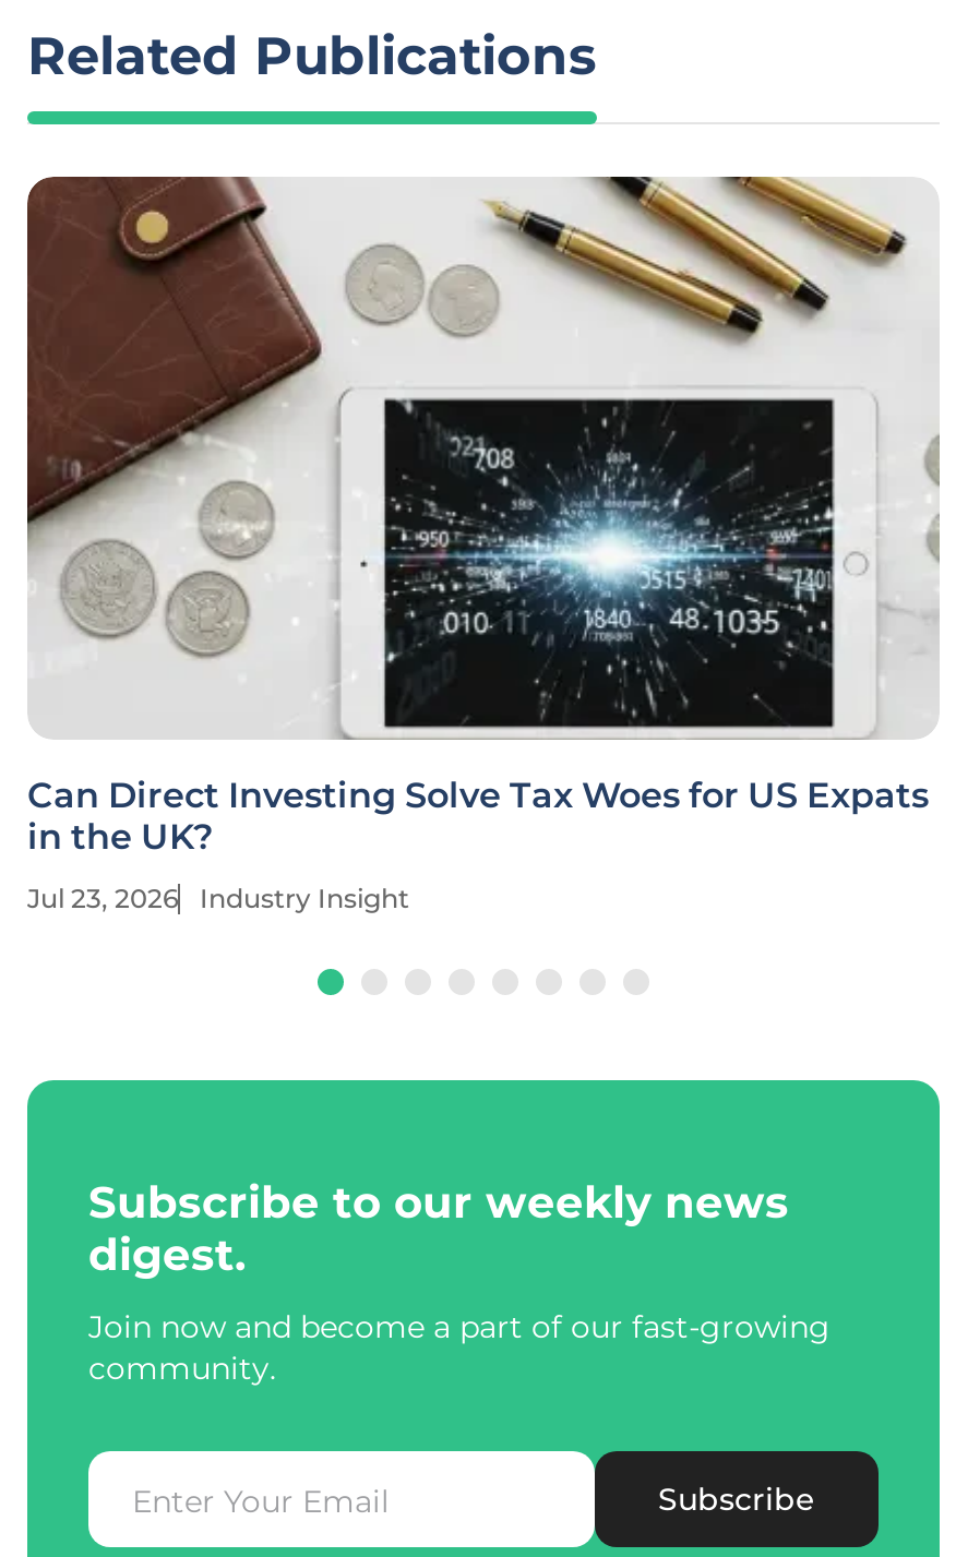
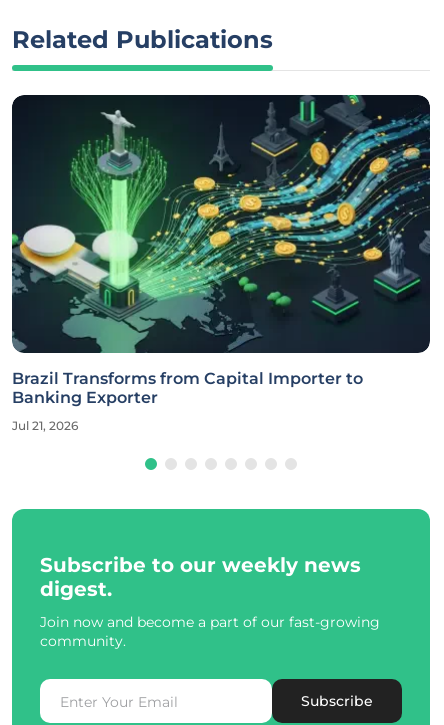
- [image]
- Can Direct Investing Solve Tax Woes for US Expats
- in the UK?
+ [image]
+ Brazil Transforms from Capital Importer to
+ Banking Exporter

- Jul 23, 2026
- Industry Insight
+ Jul 21, 2026
